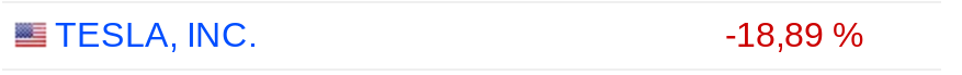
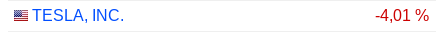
- -18,89 %
+ -4,01 %
